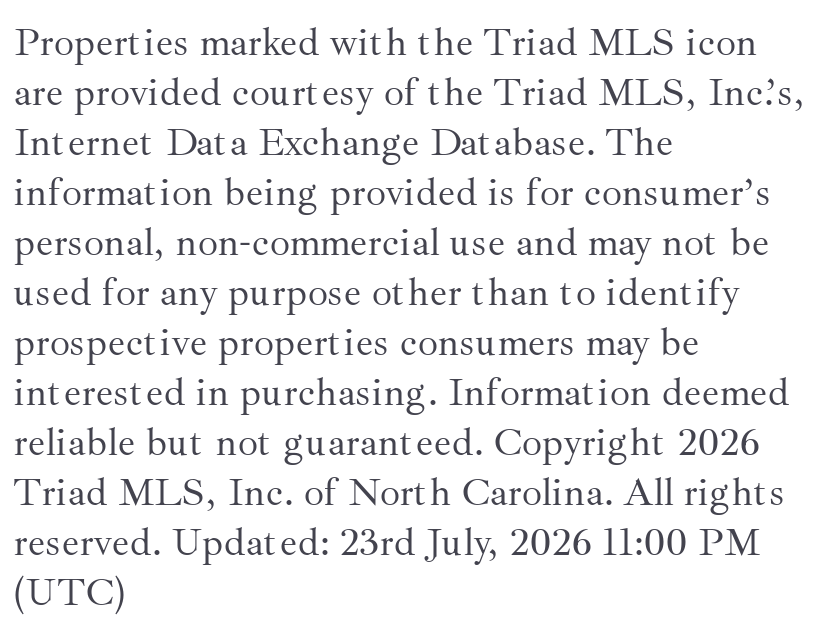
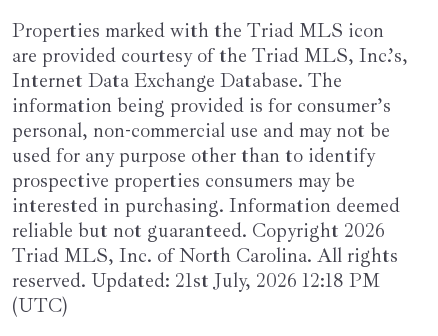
- reserved. Updated: 23rd July, 2026 11:00 PM
+ reserved. Updated: 21st July, 2026 12:18 PM
